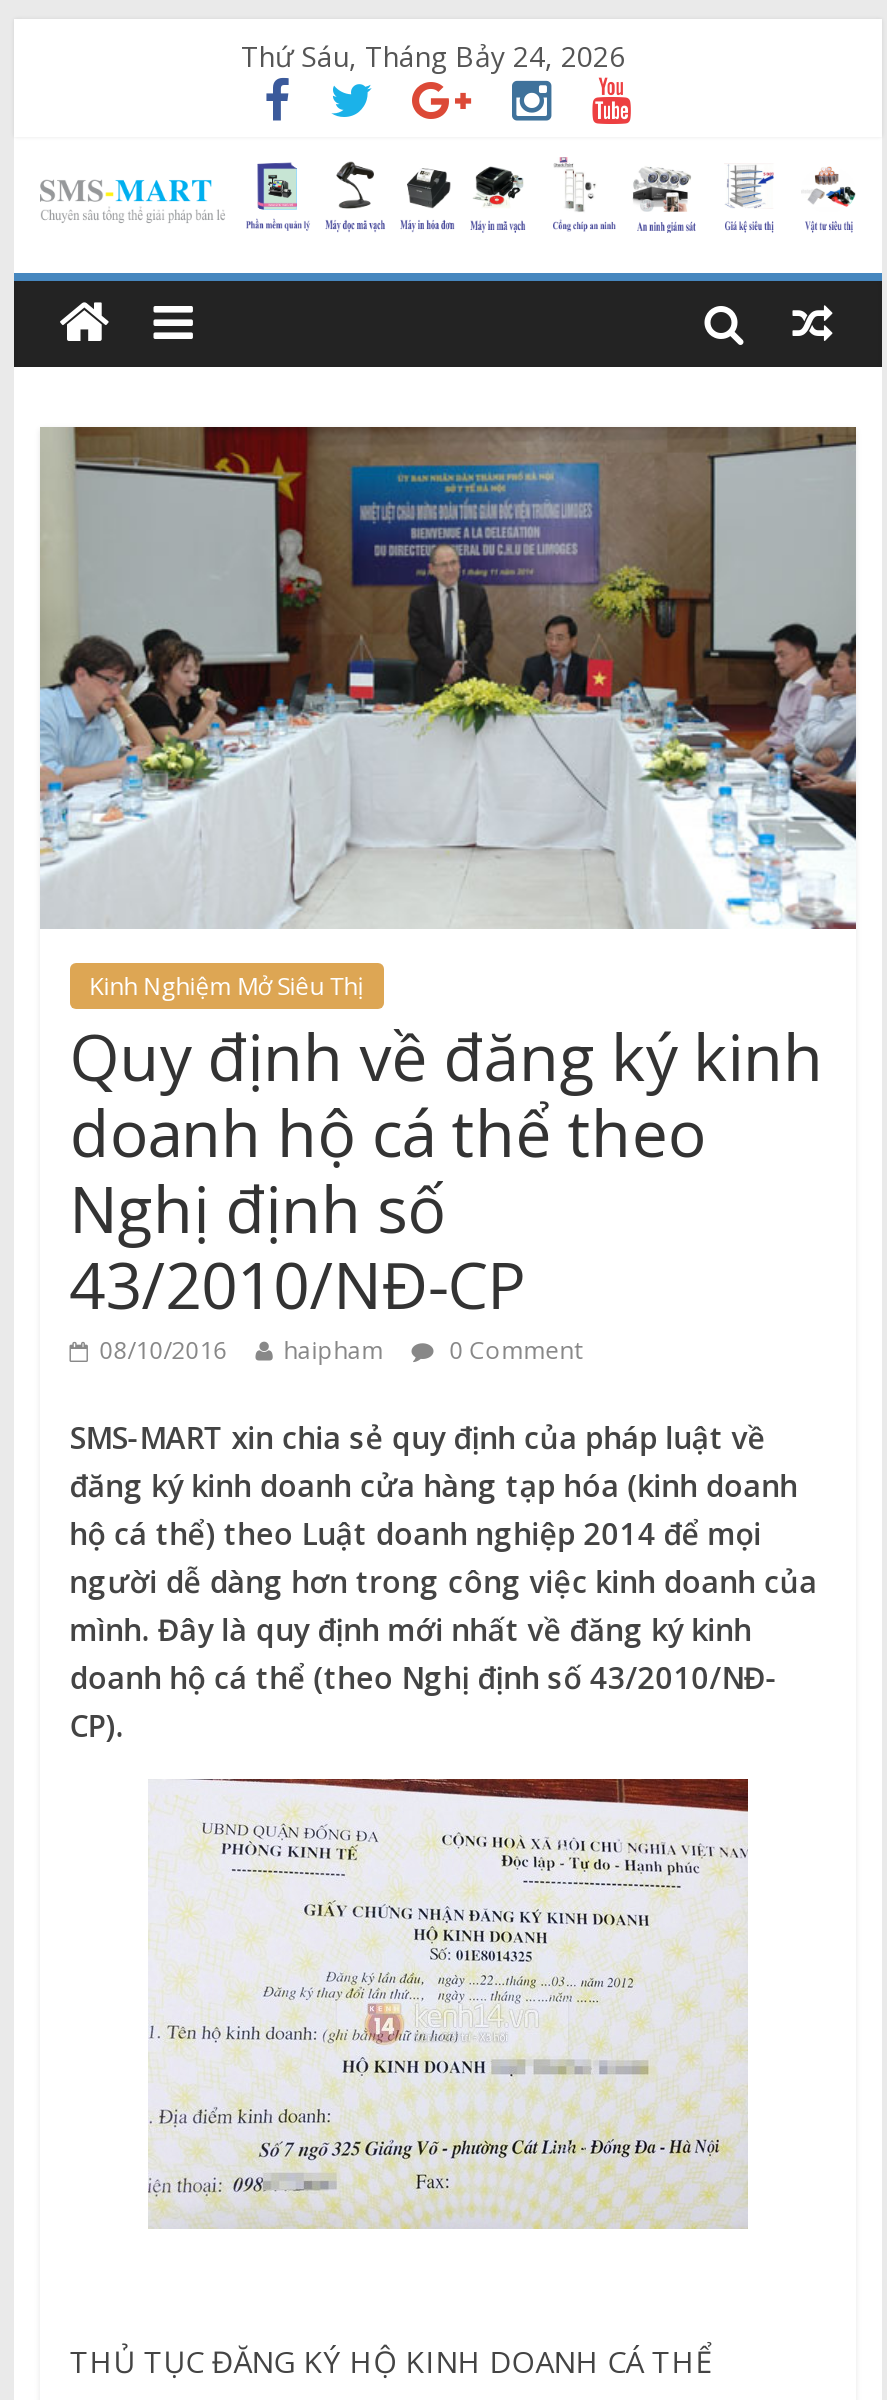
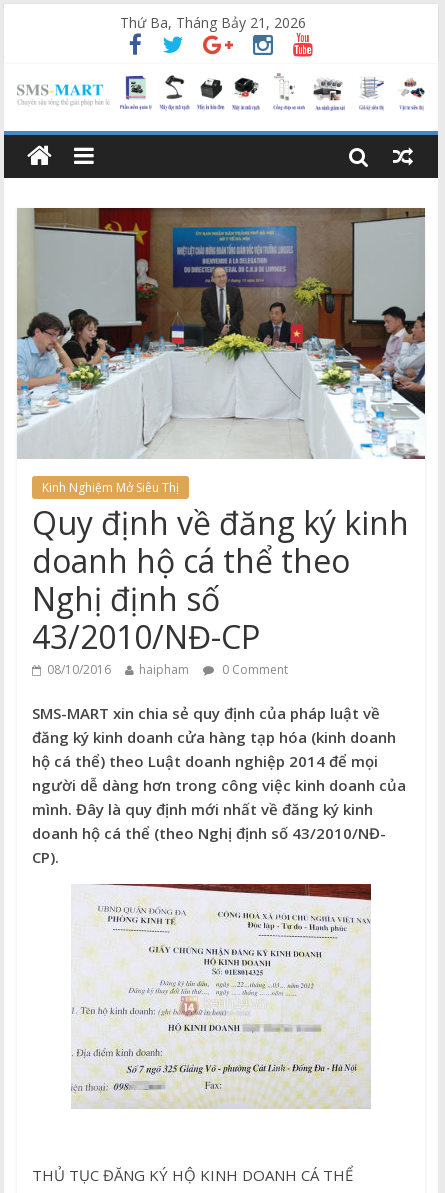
- Thứ Sáu, Tháng Bảy 24, 2026
+ Thứ Ba, Tháng Bảy 21, 2026
